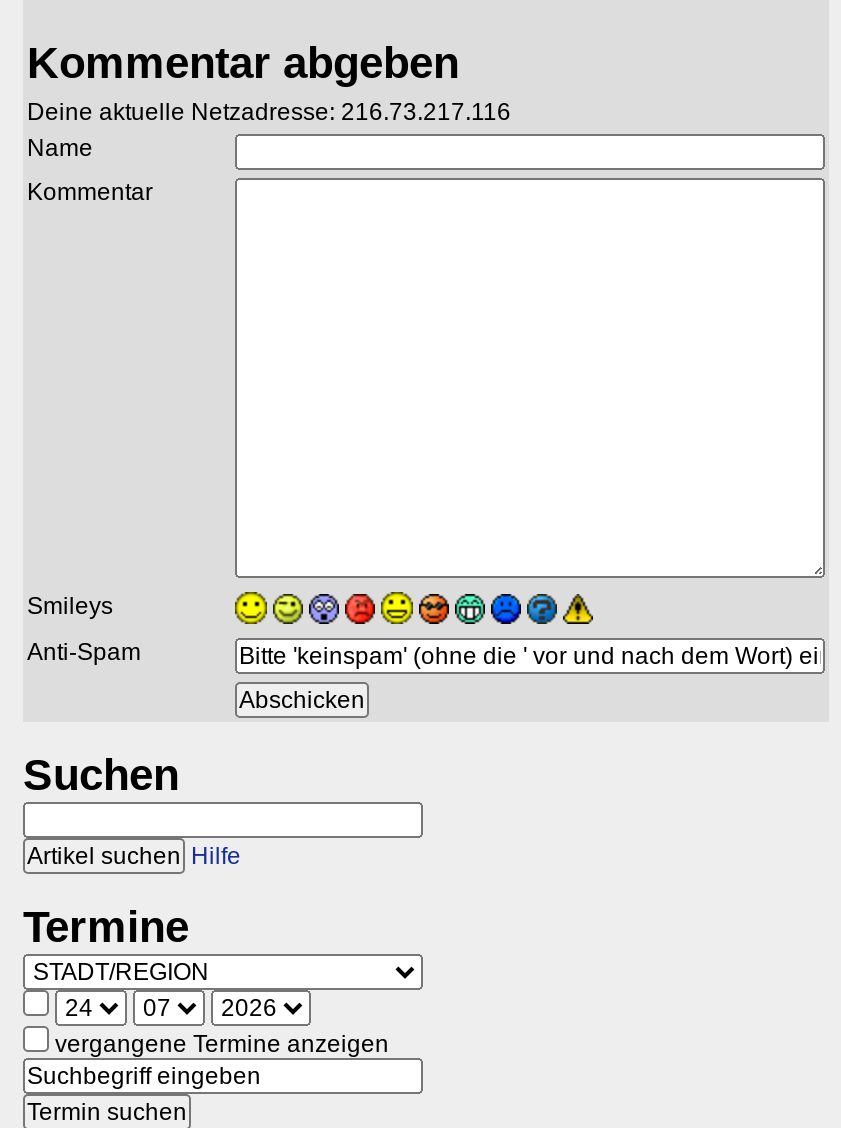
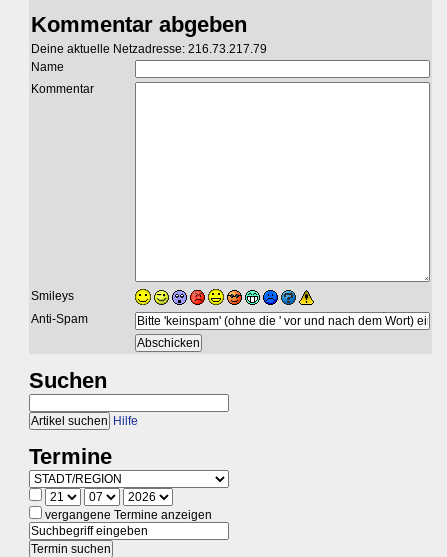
- Deine aktuelle Netzadresse: 216.73.217.116
+ Deine aktuelle Netzadresse: 216.73.217.79
